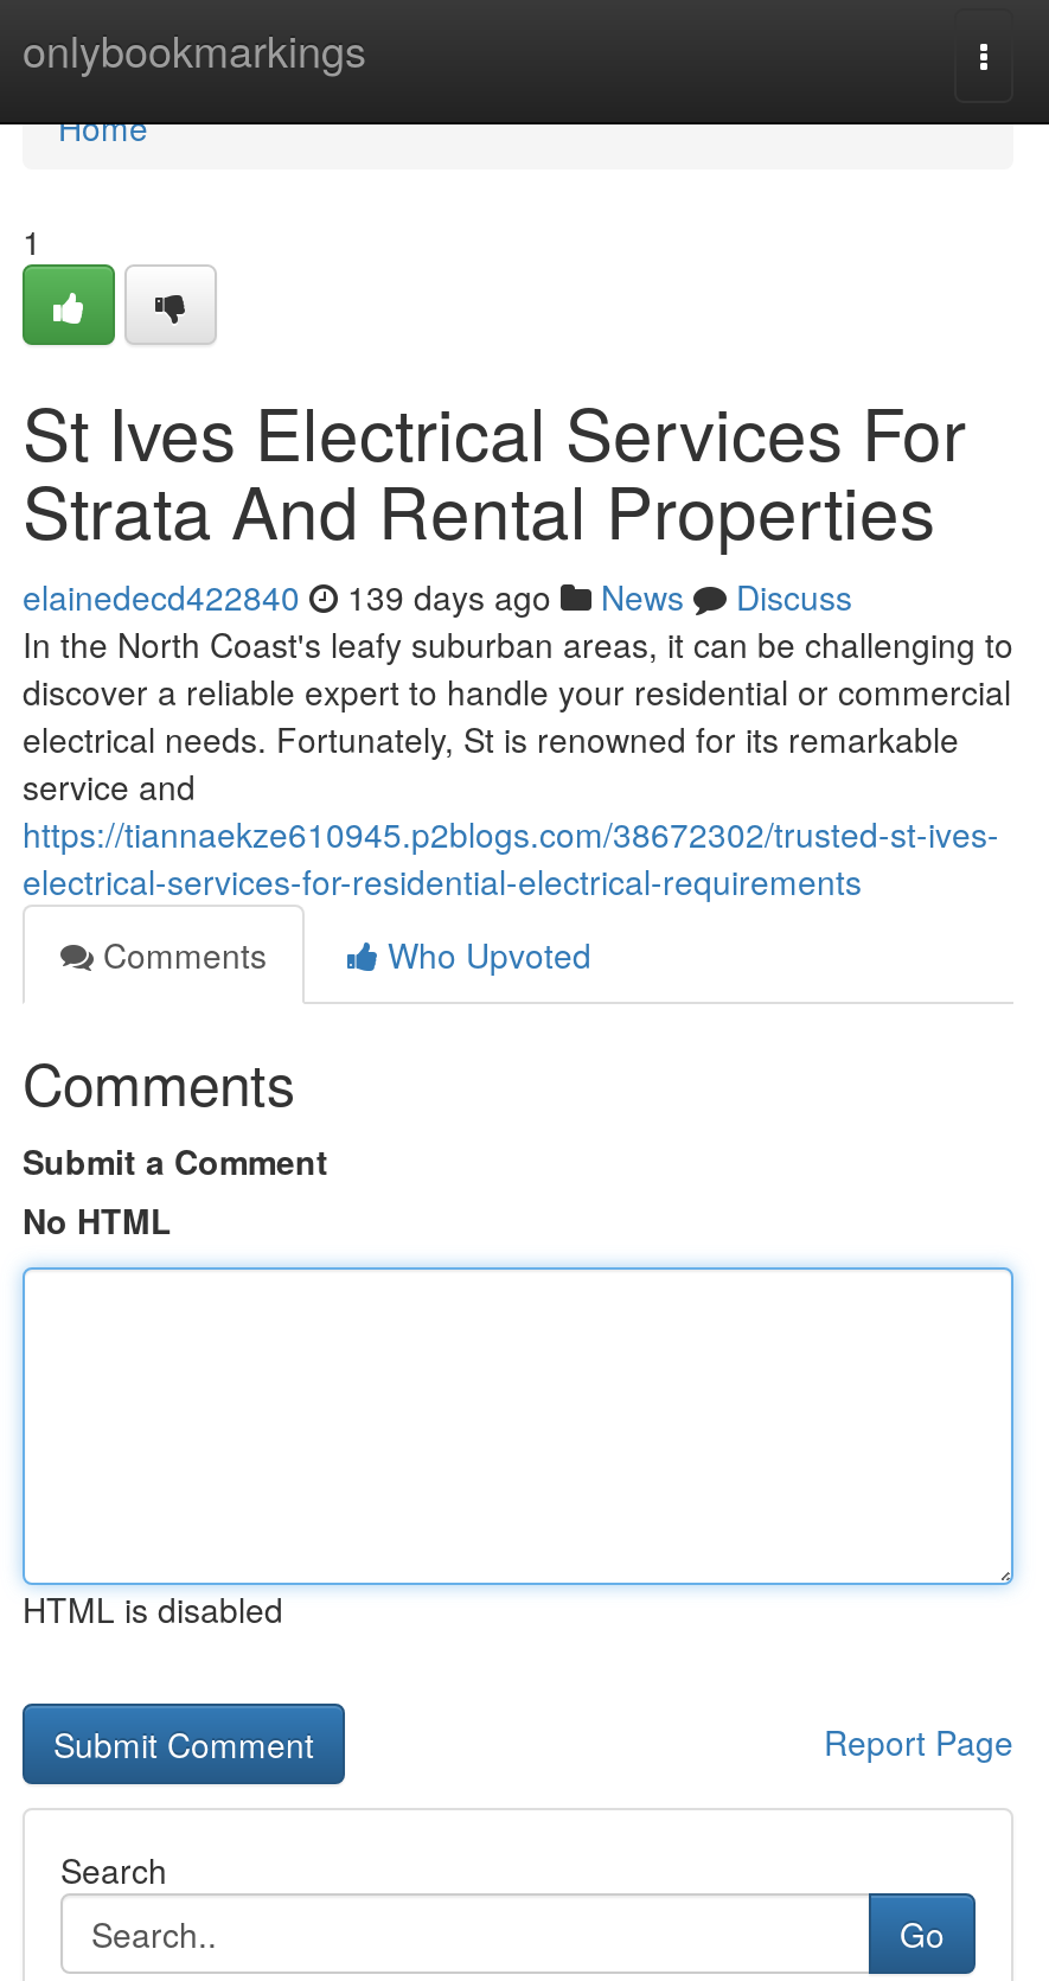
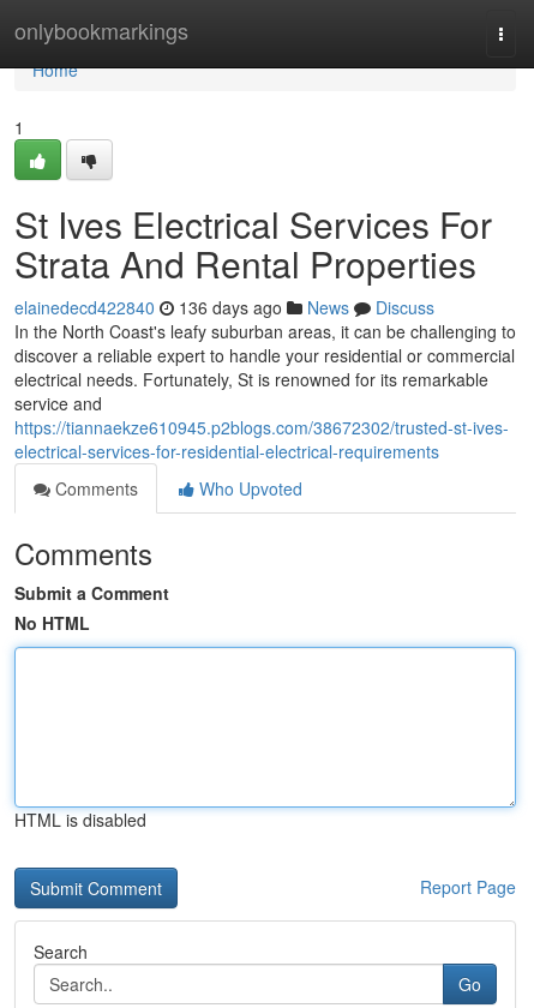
- elainedecd422840 139 days ago News Discuss
+ elainedecd422840 136 days ago News Discuss
